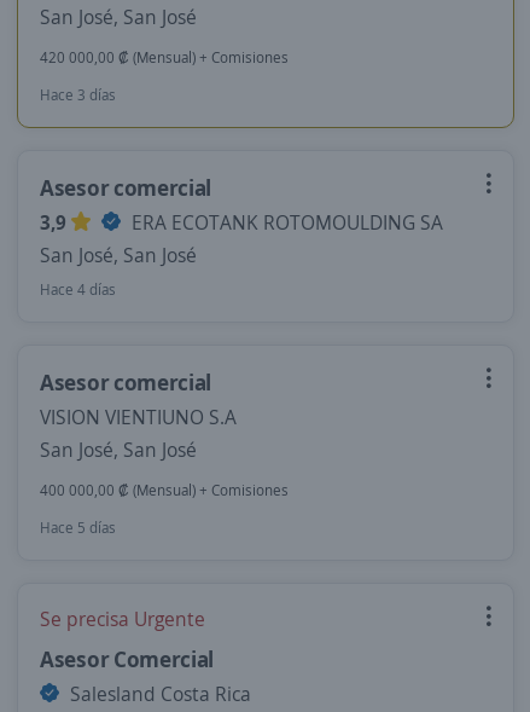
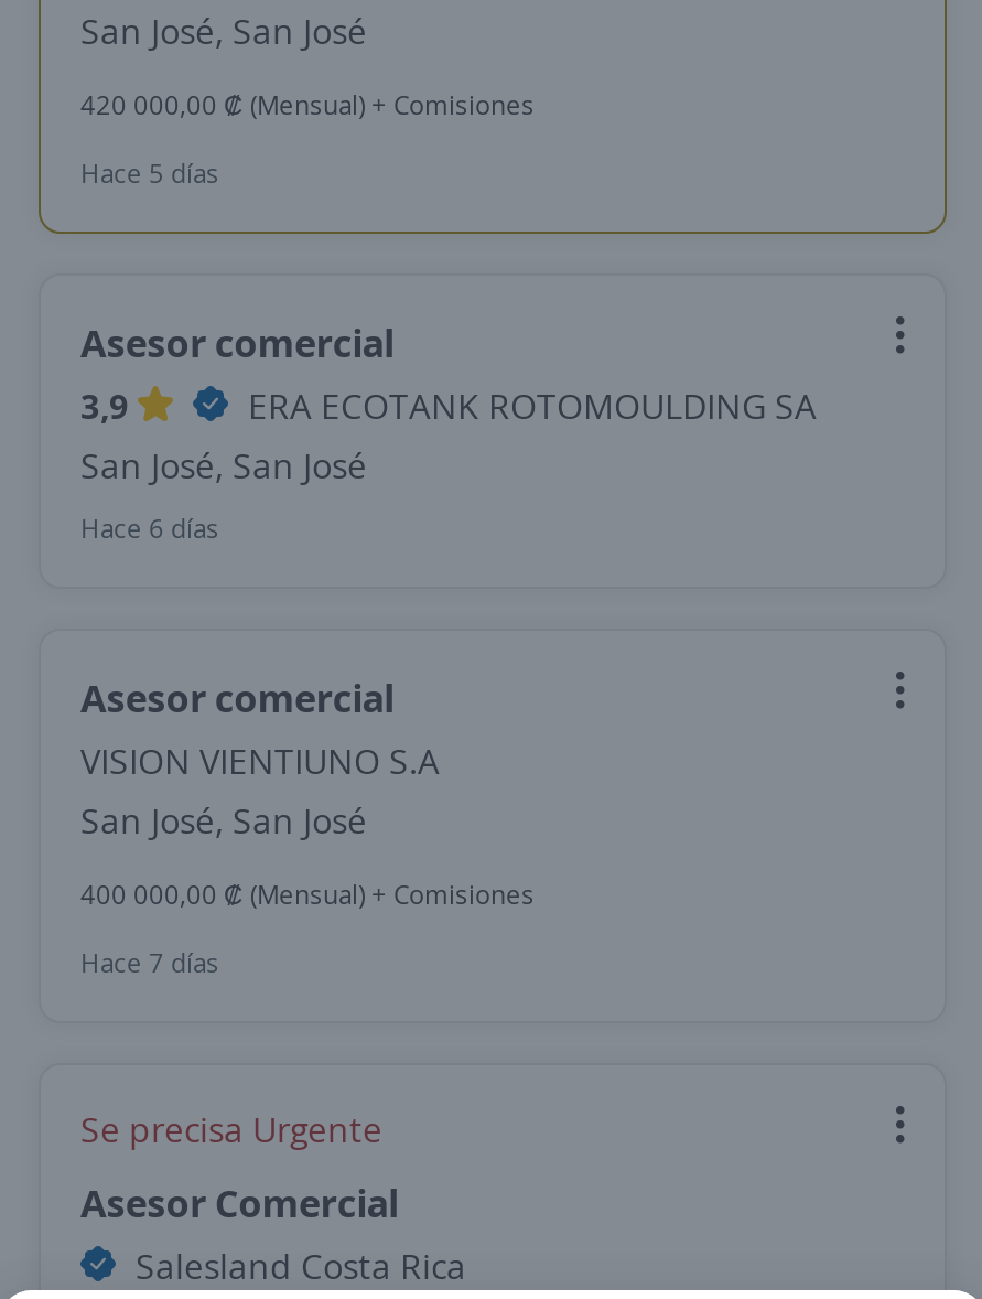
- Hace 3 días
+ Hace 5 días

- Hace 4 días
+ Hace 6 días

- Hace 5 días
+ Hace 7 días
